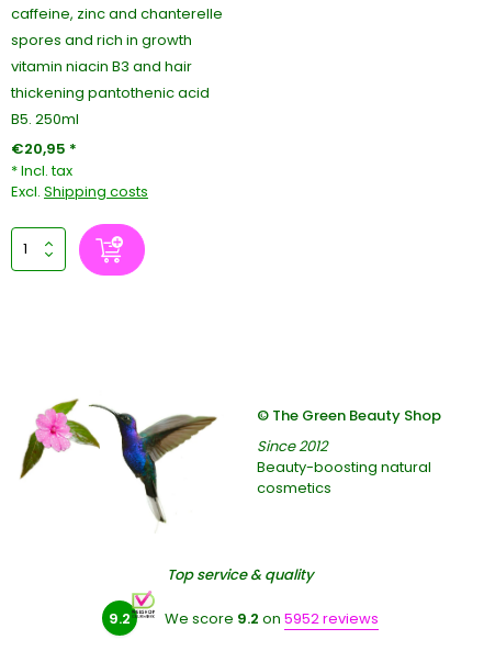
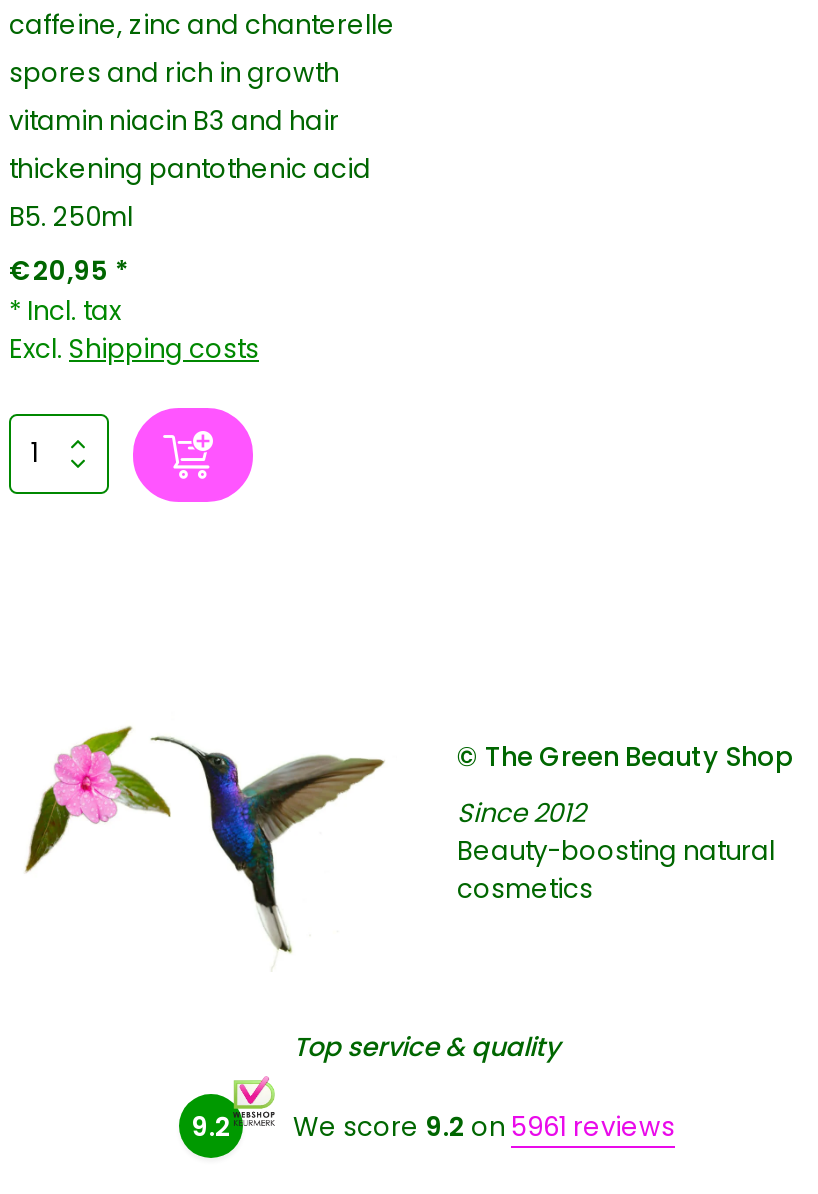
- We score 9.2 on 5952 reviews
+ We score 9.2 on 5961 reviews
